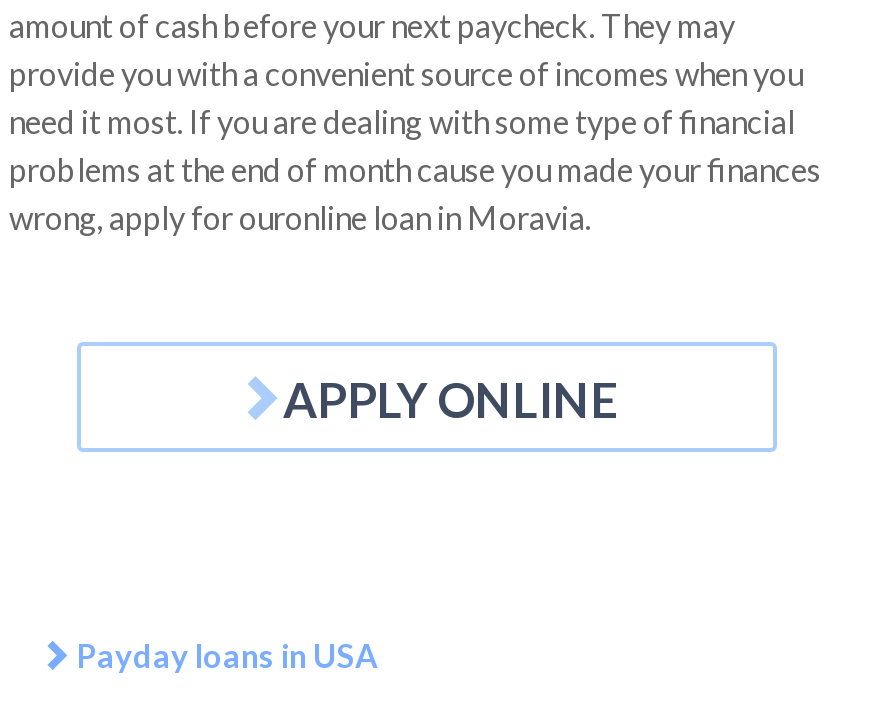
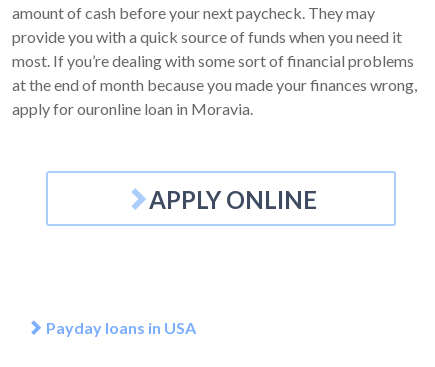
- provide you with a convenient source of incomes when you
- need it most. If you are dealing with some type of financial
- problems at the end of month cause you made your finances
- wrong, apply for ouronline loan in Moravia.
+ provide you with a quick source of funds when you need it
+ most. If you’re dealing with some sort of financial problems
+ at the end of month because you made your finances wrong,
+ apply for ouronline loan in Moravia.
